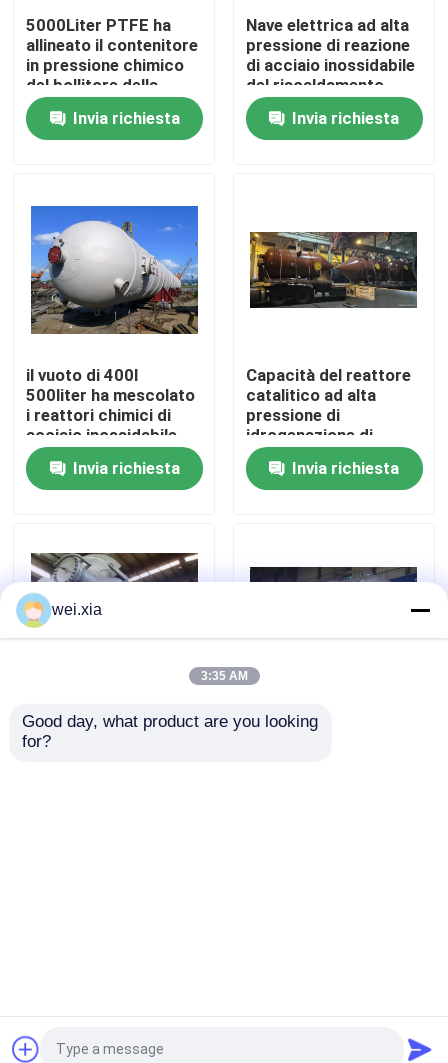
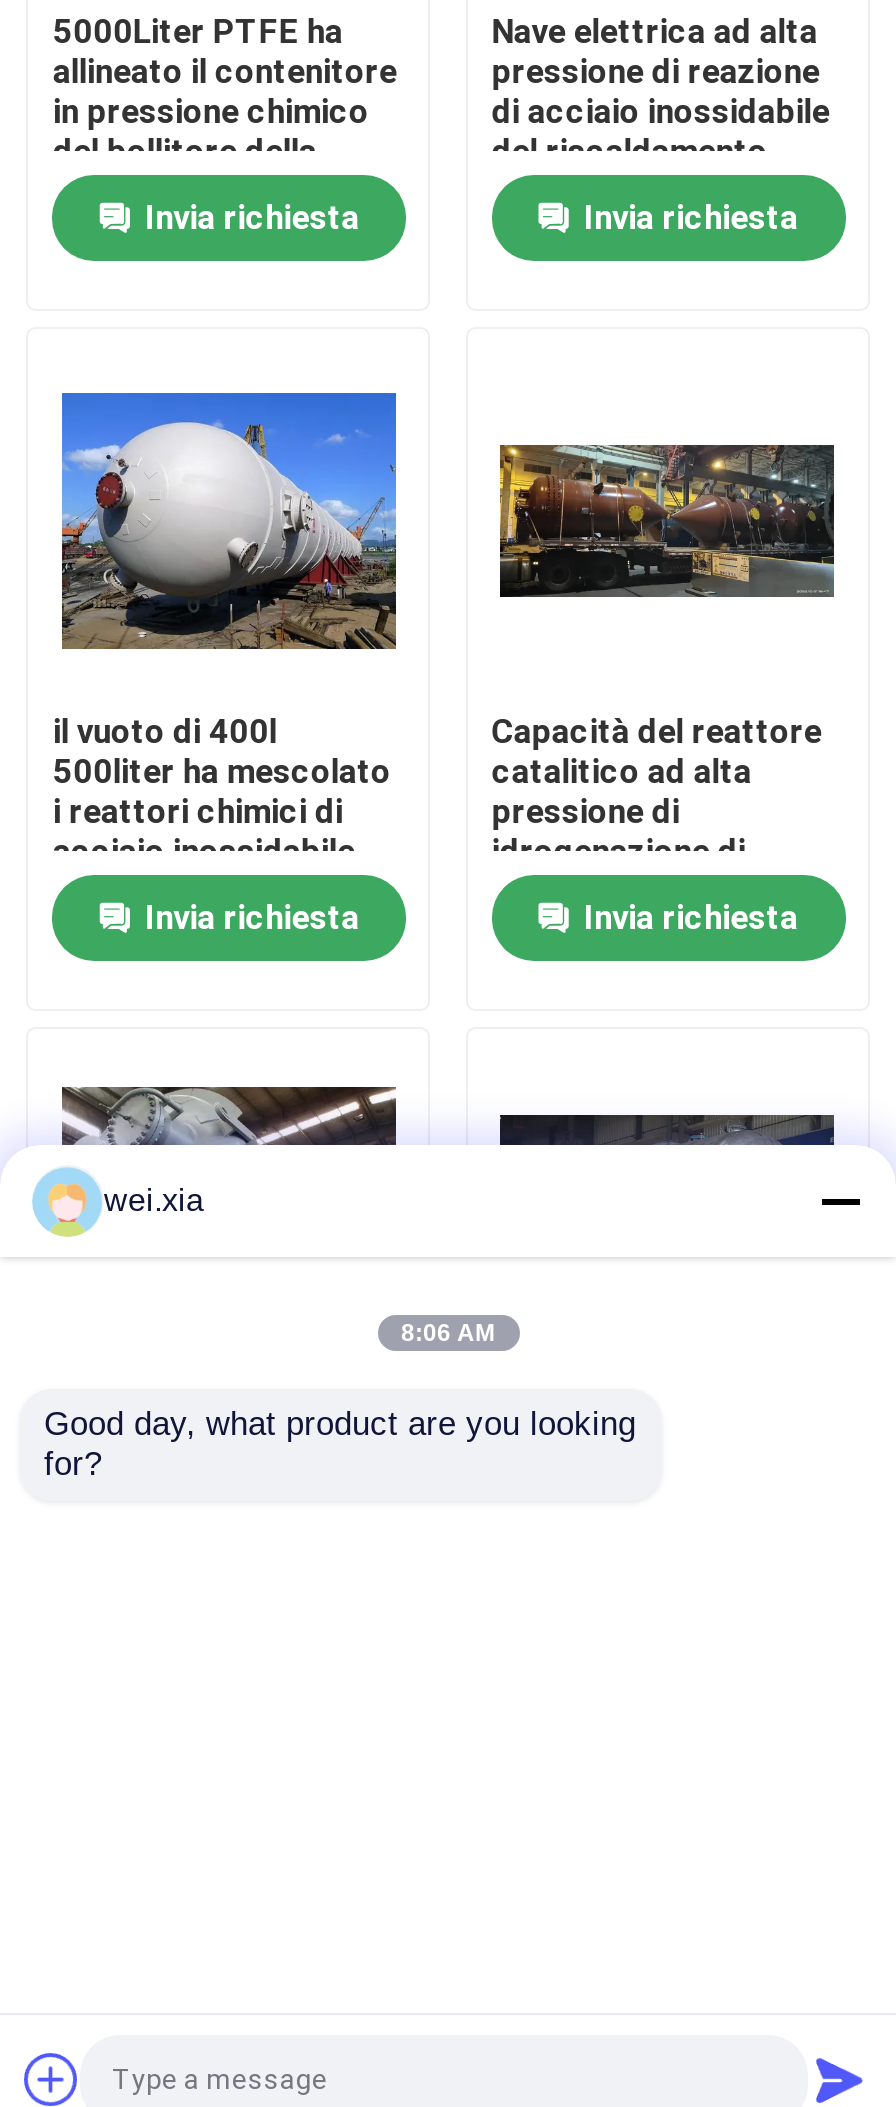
- 3:35 AM
+ 8:06 AM
